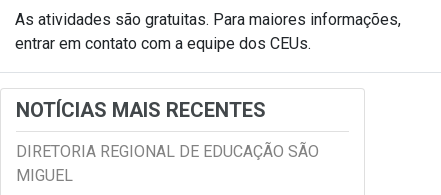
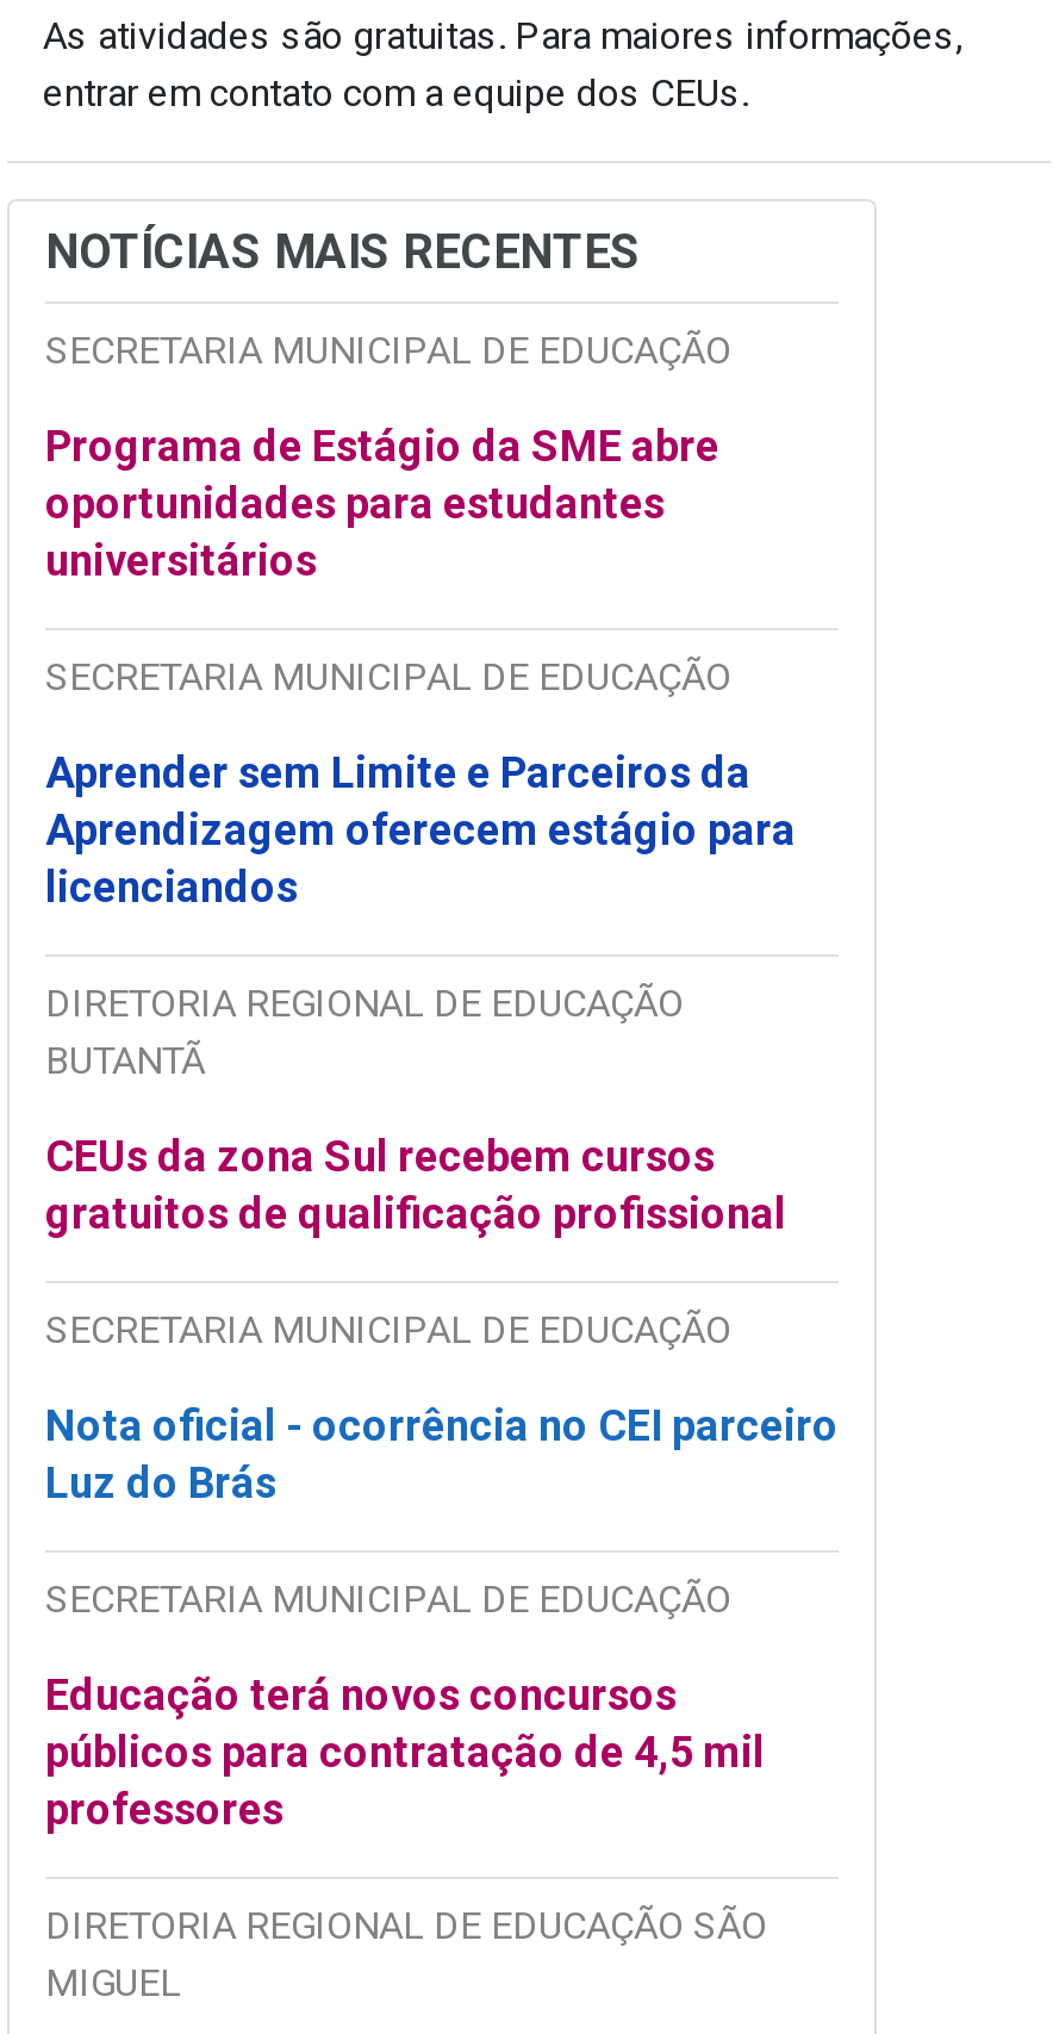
+ SECRETARIA MUNICIPAL DE EDUCAÇÃO
+ Programa de Estágio da SME abre
+ oportunidades para estudantes
+ universitários
+ SECRETARIA MUNICIPAL DE EDUCAÇÃO
+ Aprender sem Limite e Parceiros da
+ Aprendizagem oferecem estágio para
+ licenciandos
+ DIRETORIA REGIONAL DE EDUCAÇÃO
+ BUTANTÃ
+ CEUs da zona Sul recebem cursos
+ gratuitos de qualificação profissional
+ SECRETARIA MUNICIPAL DE EDUCAÇÃO
+ Nota oficial - ocorrência no CEI parceiro
+ Luz do Brás
+ SECRETARIA MUNICIPAL DE EDUCAÇÃO
+ Educação terá novos concursos
+ públicos para contratação de 4,5 mil
+ professores
